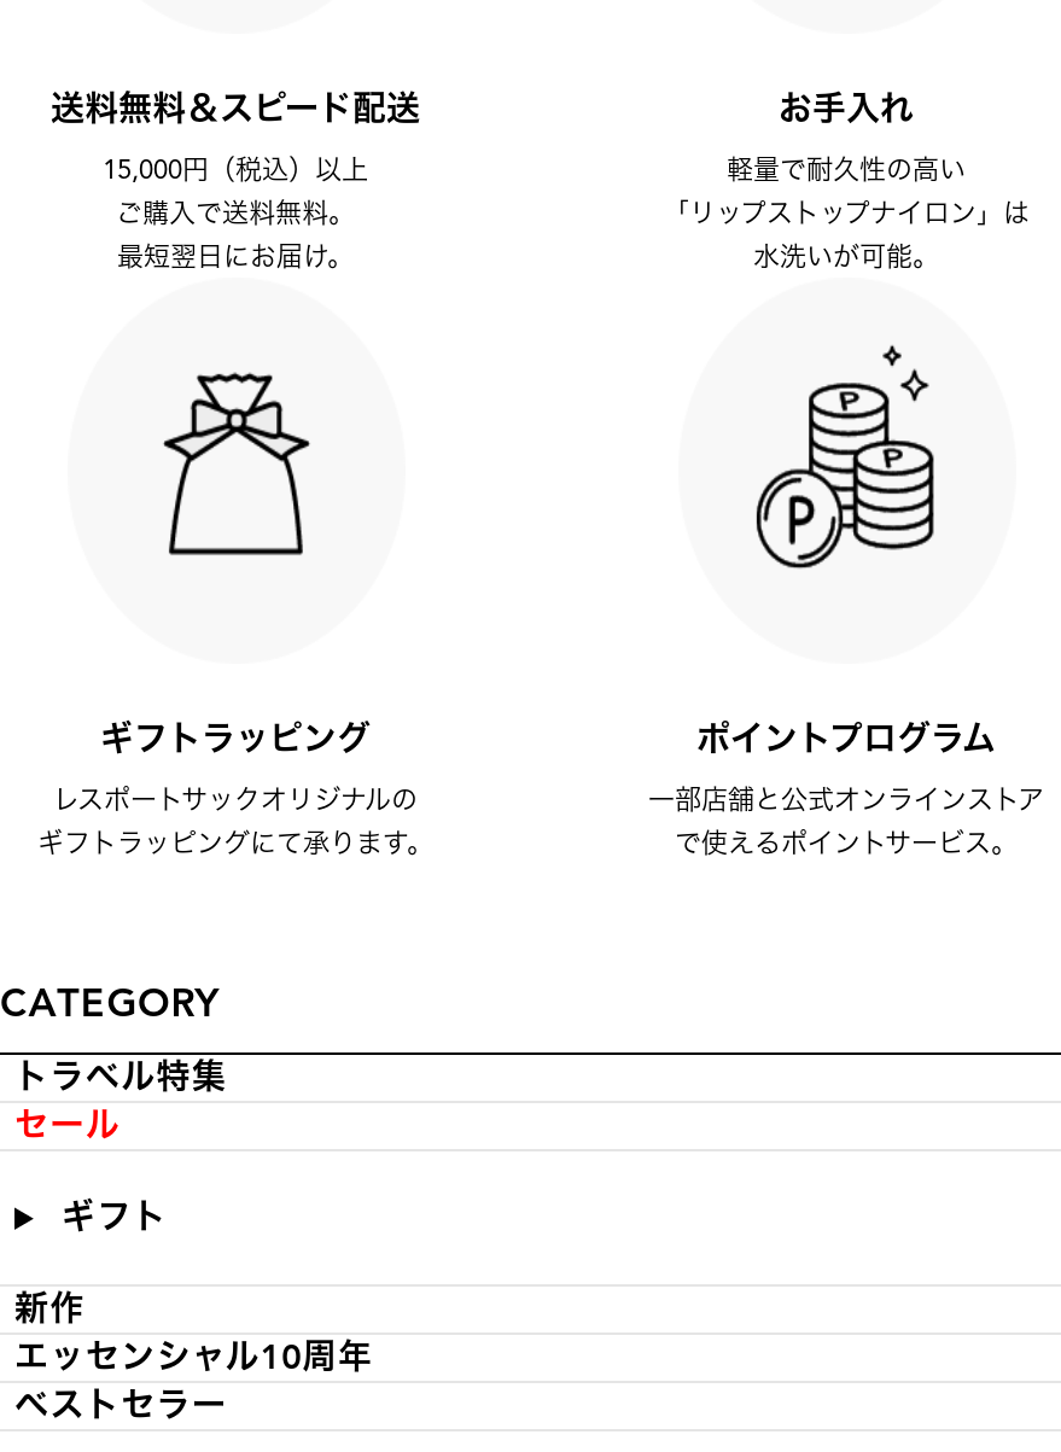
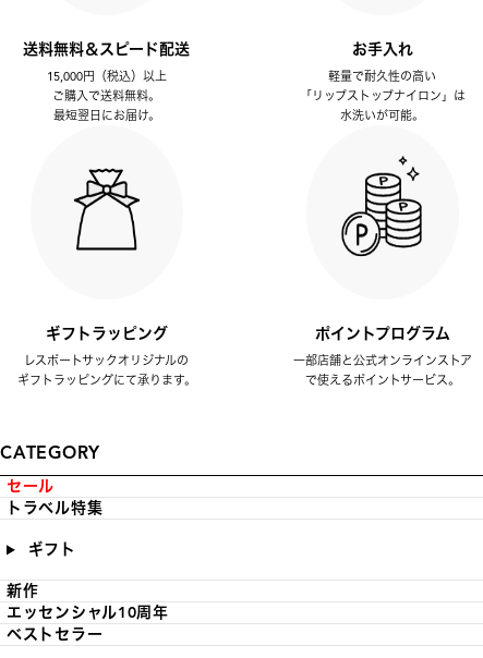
moved down: トラベル特集

moved up: セール
